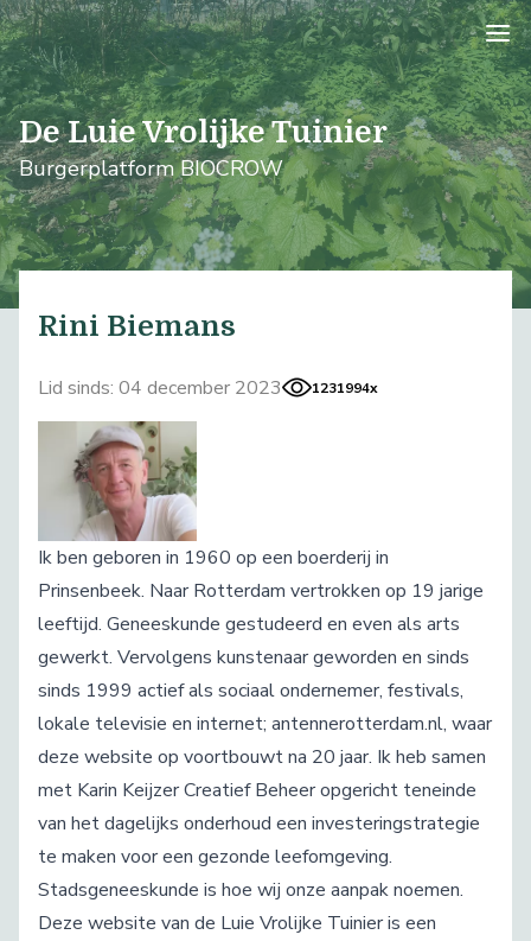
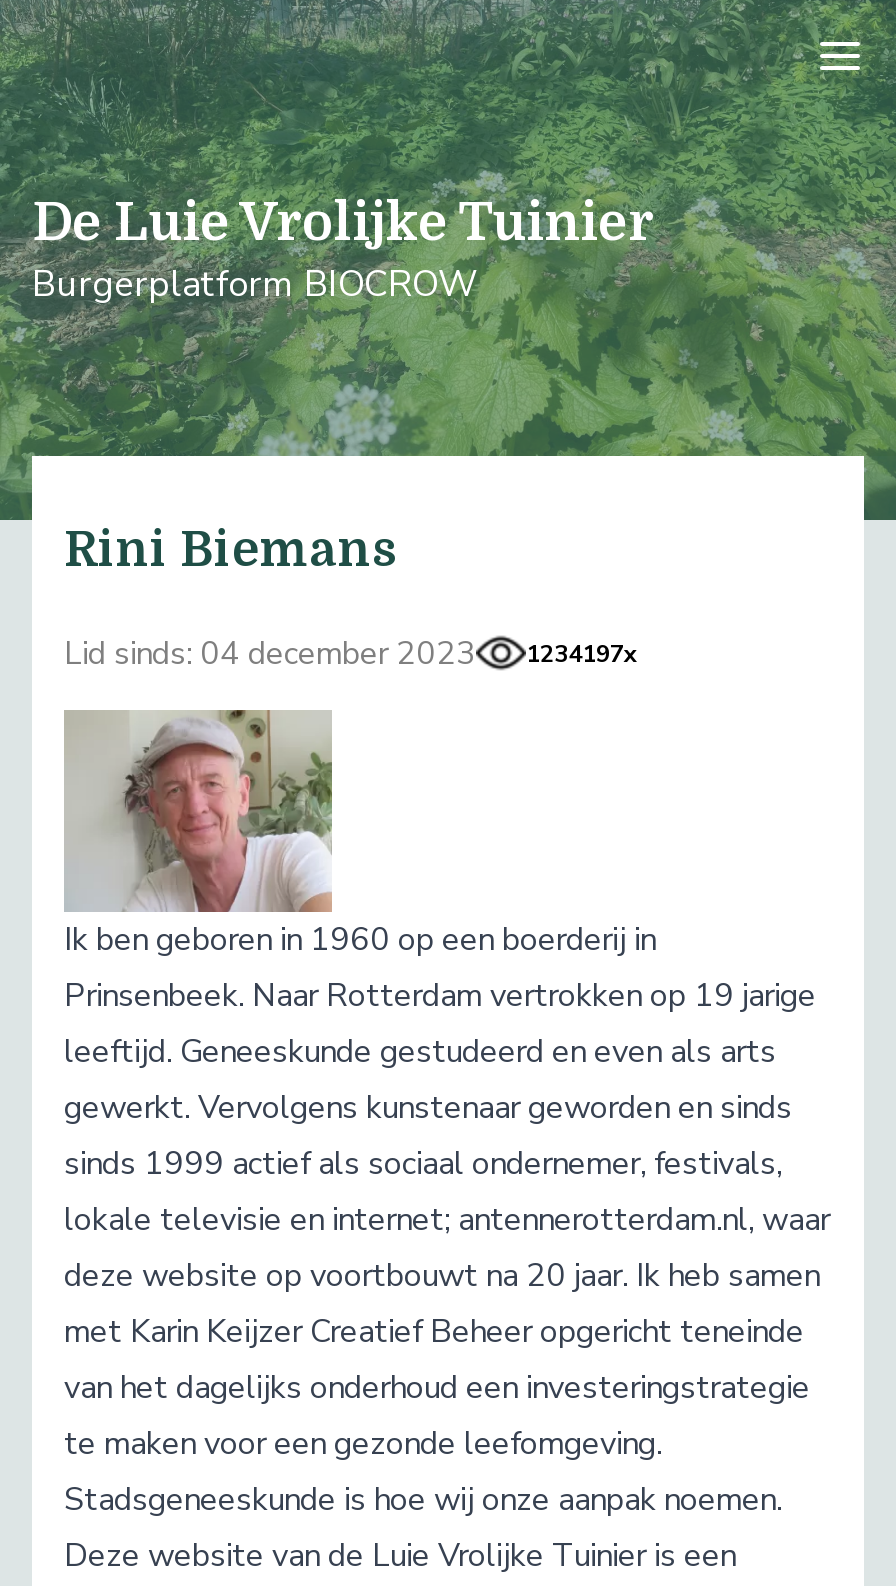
- Lid sinds: 04 december 2023 1231994x
+ Lid sinds: 04 december 2023 1234197x
